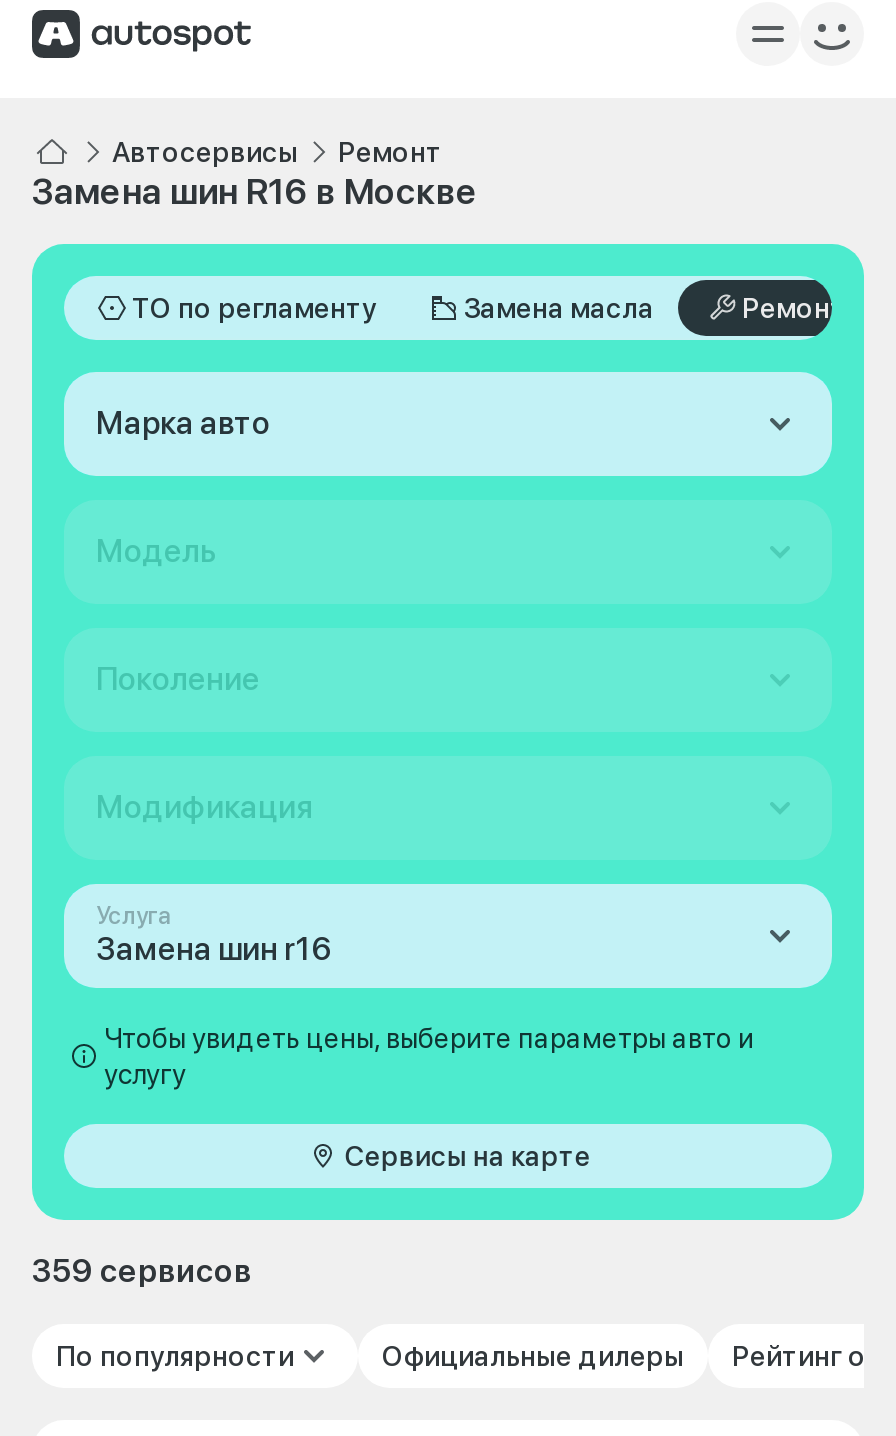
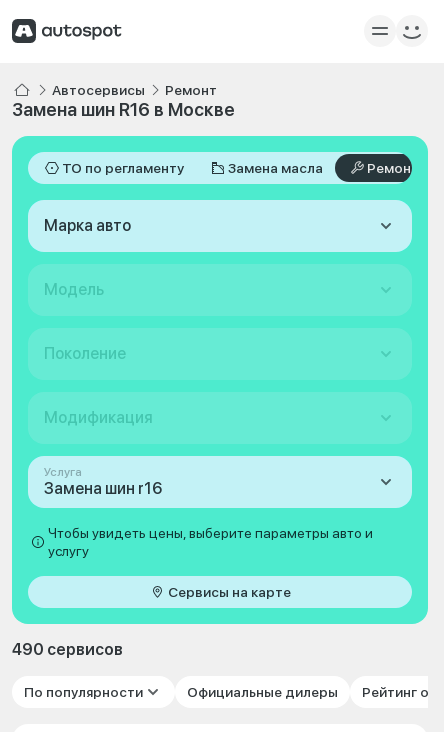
- 359 сервисов
+ 490 сервисов
